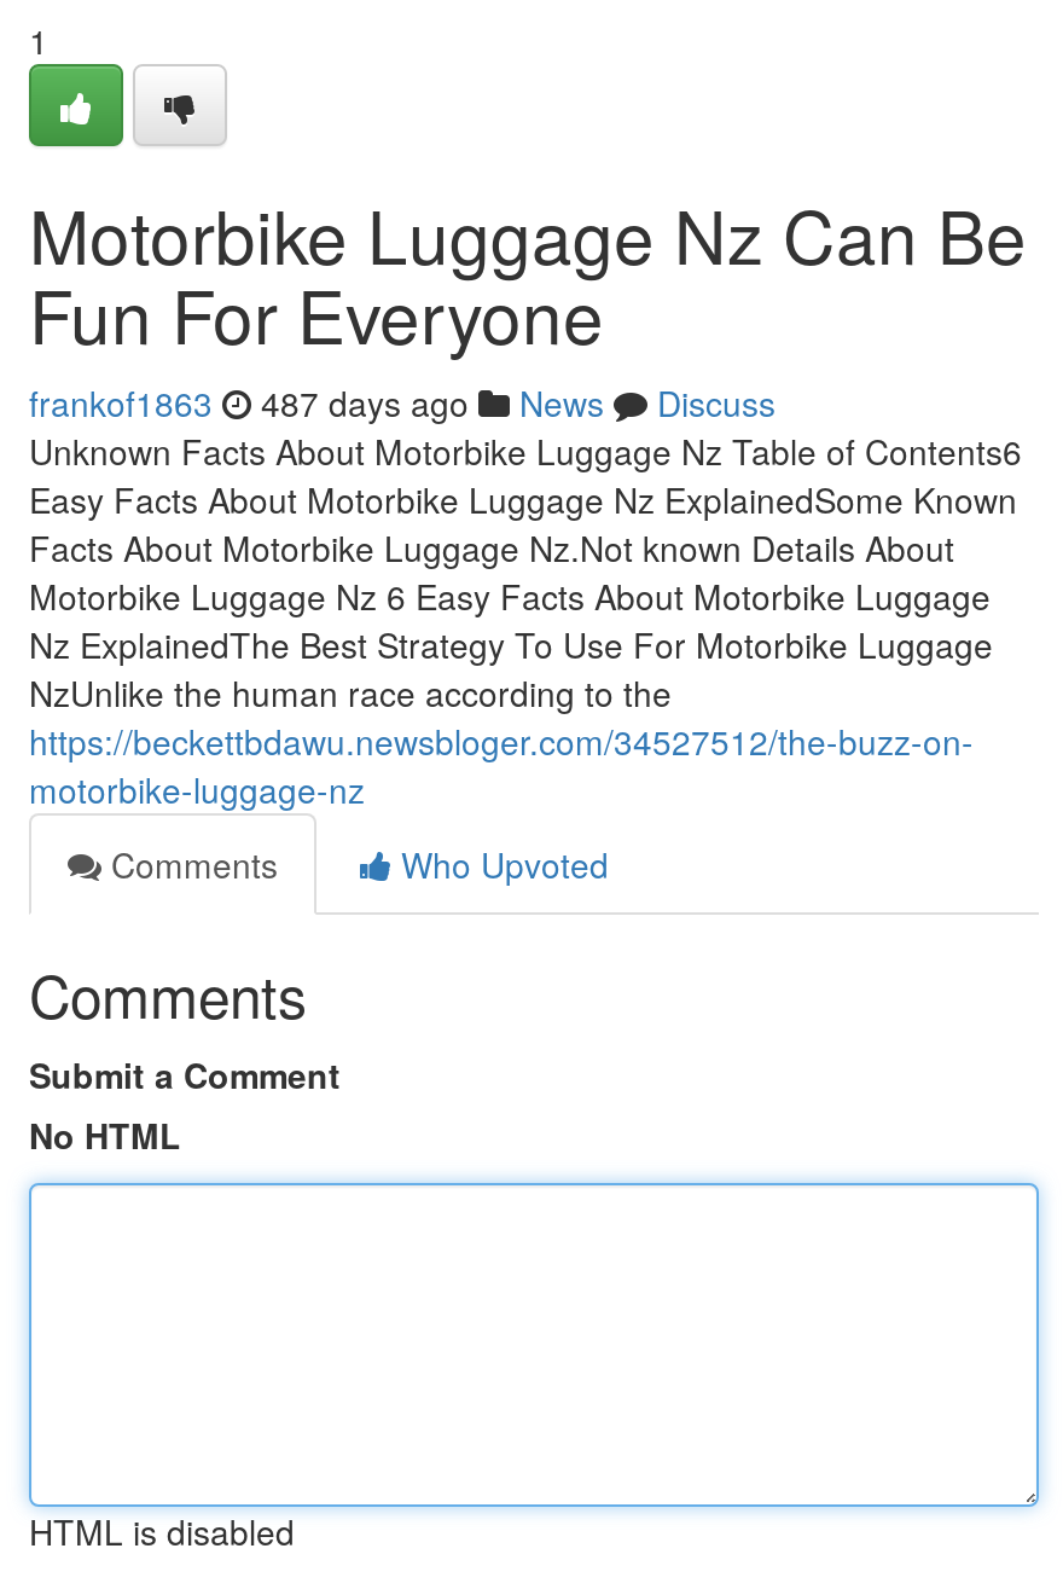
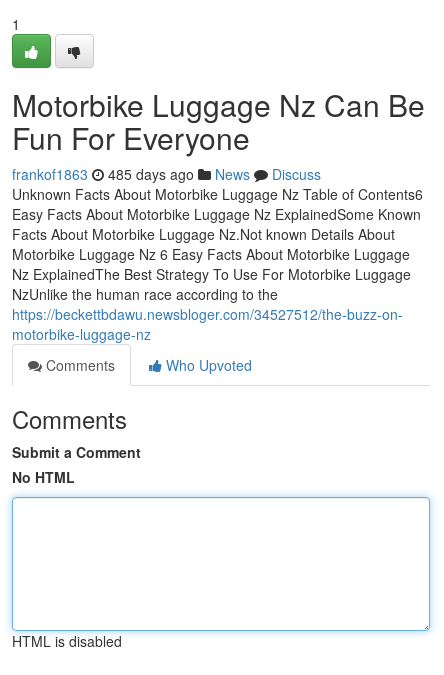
- frankof1863 487 days ago News Discuss
+ frankof1863 485 days ago News Discuss
